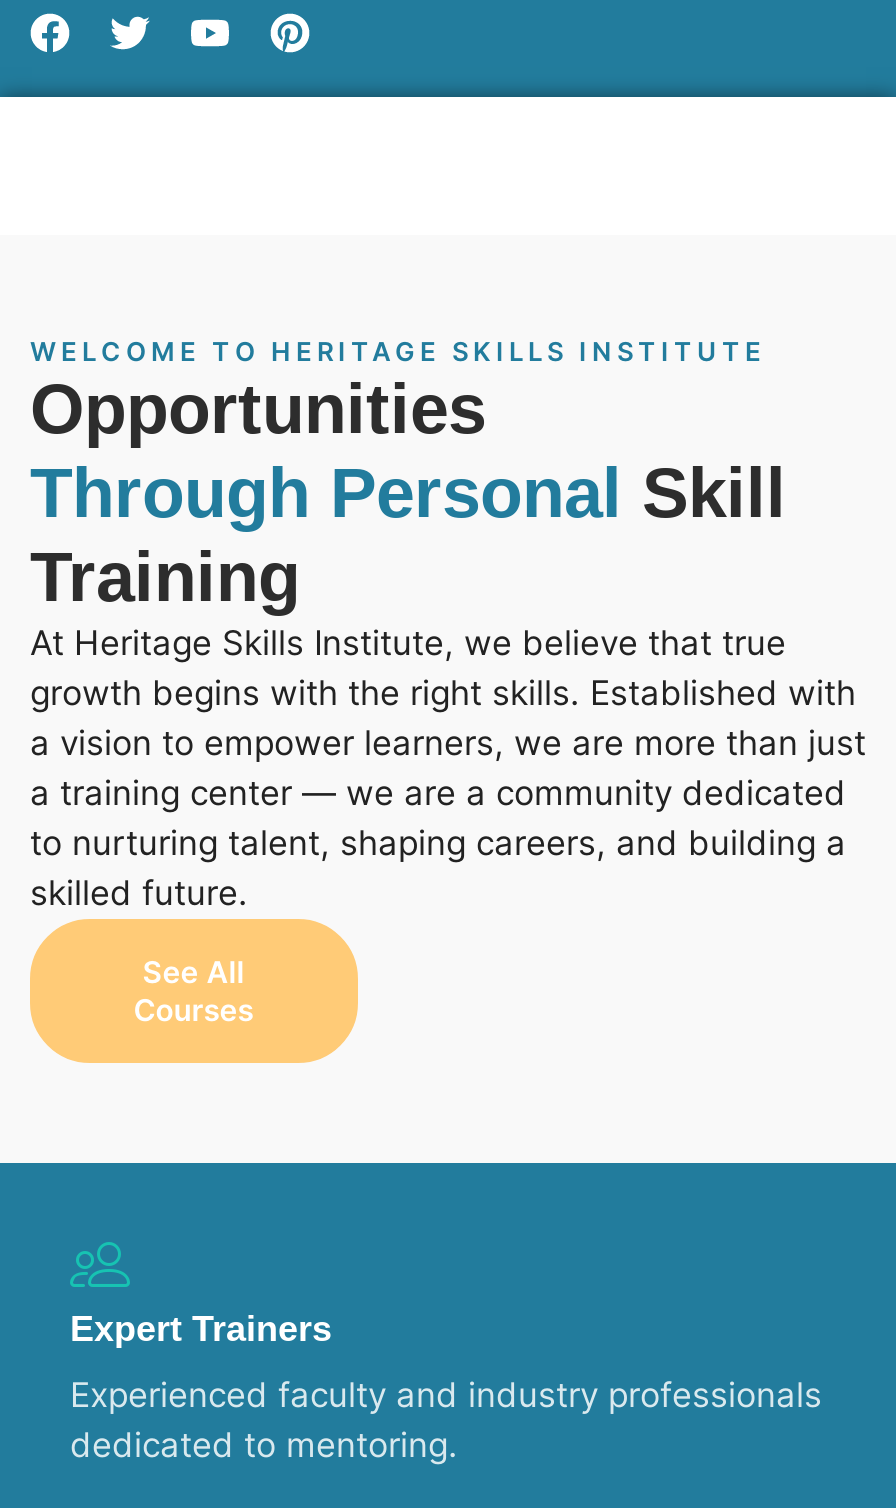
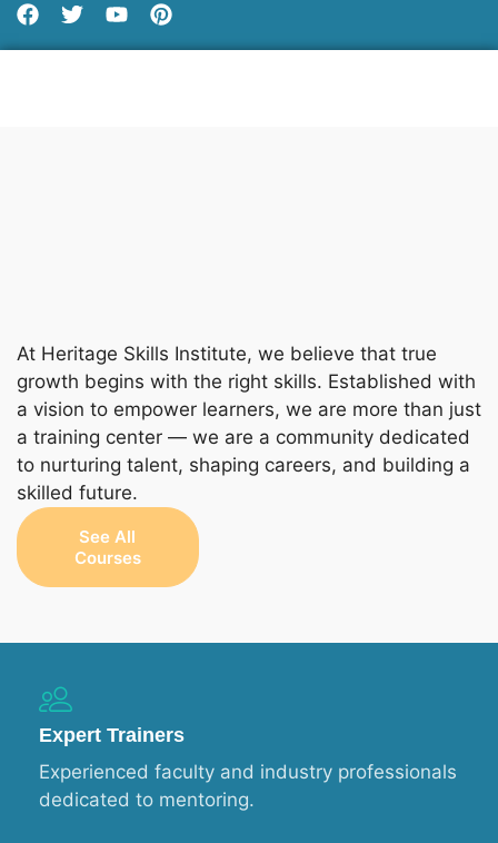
- WELCOME TO HERITAGE SKILLS INSTITUTE
- Opportunities
- Through Personal Skill
- Training
